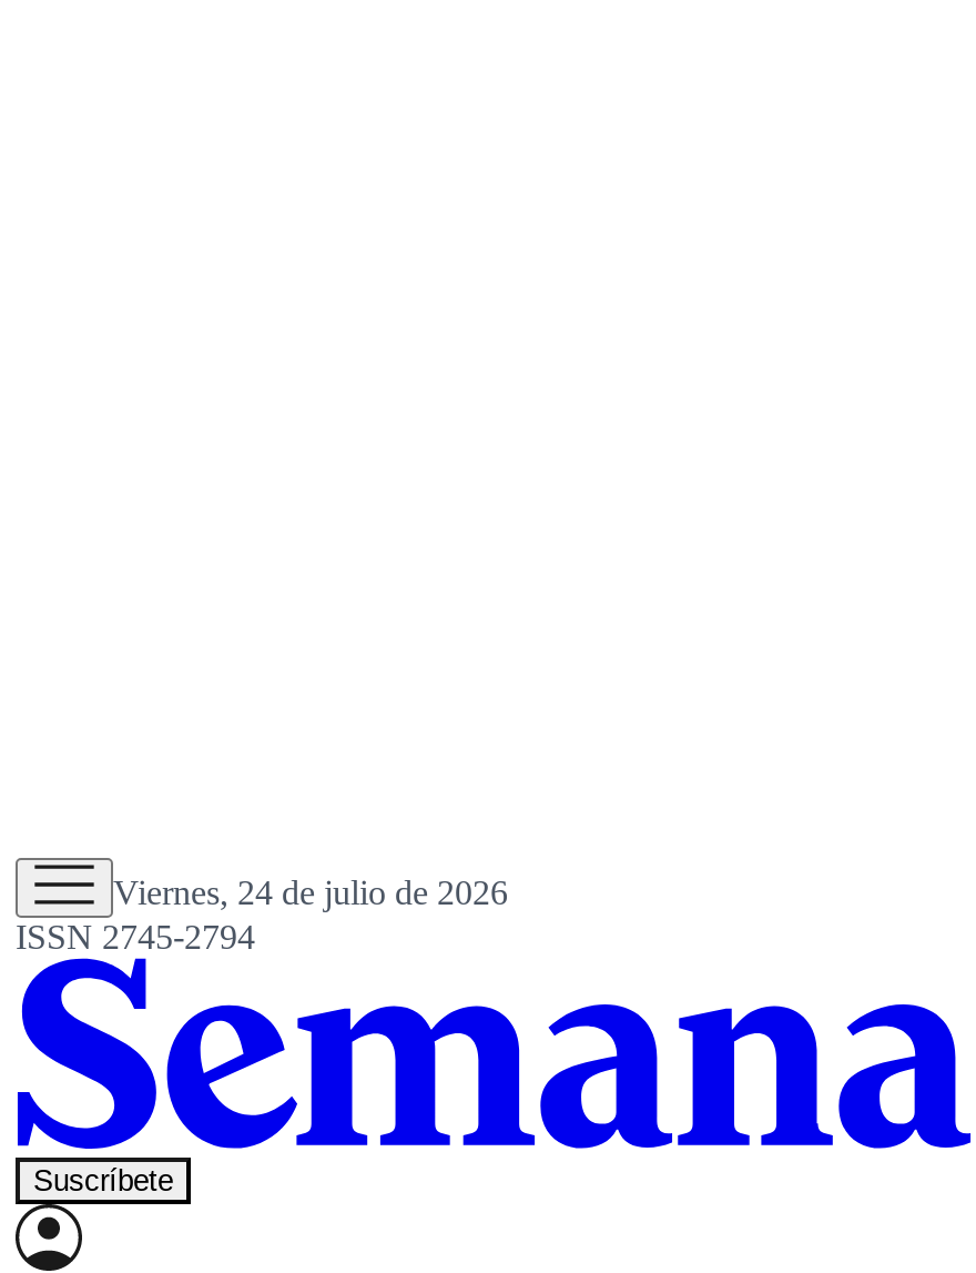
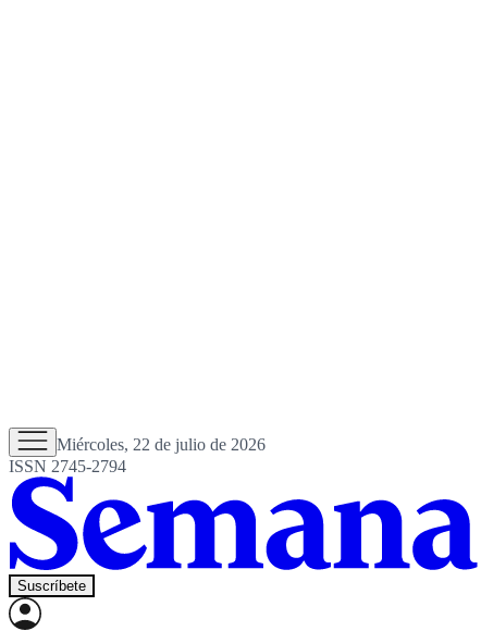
- Viernes, 24 de julio de 2026
+ Miércoles, 22 de julio de 2026
